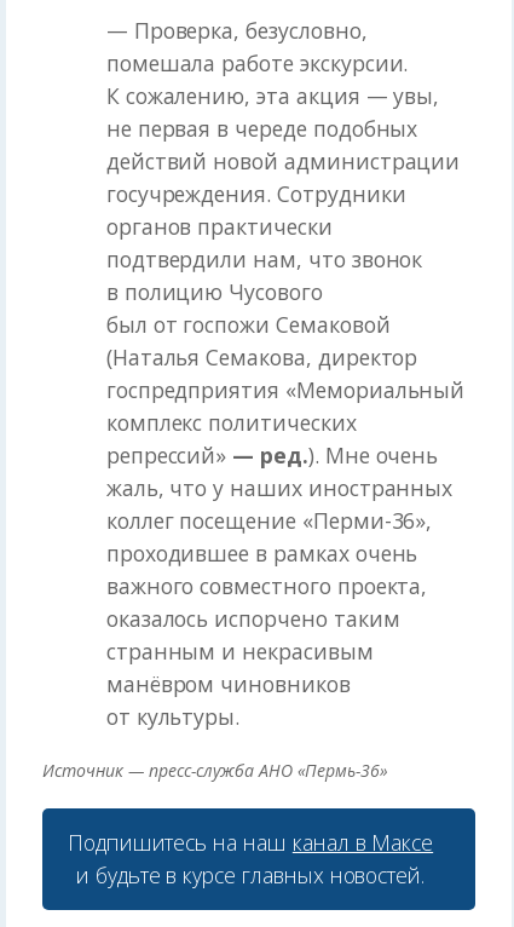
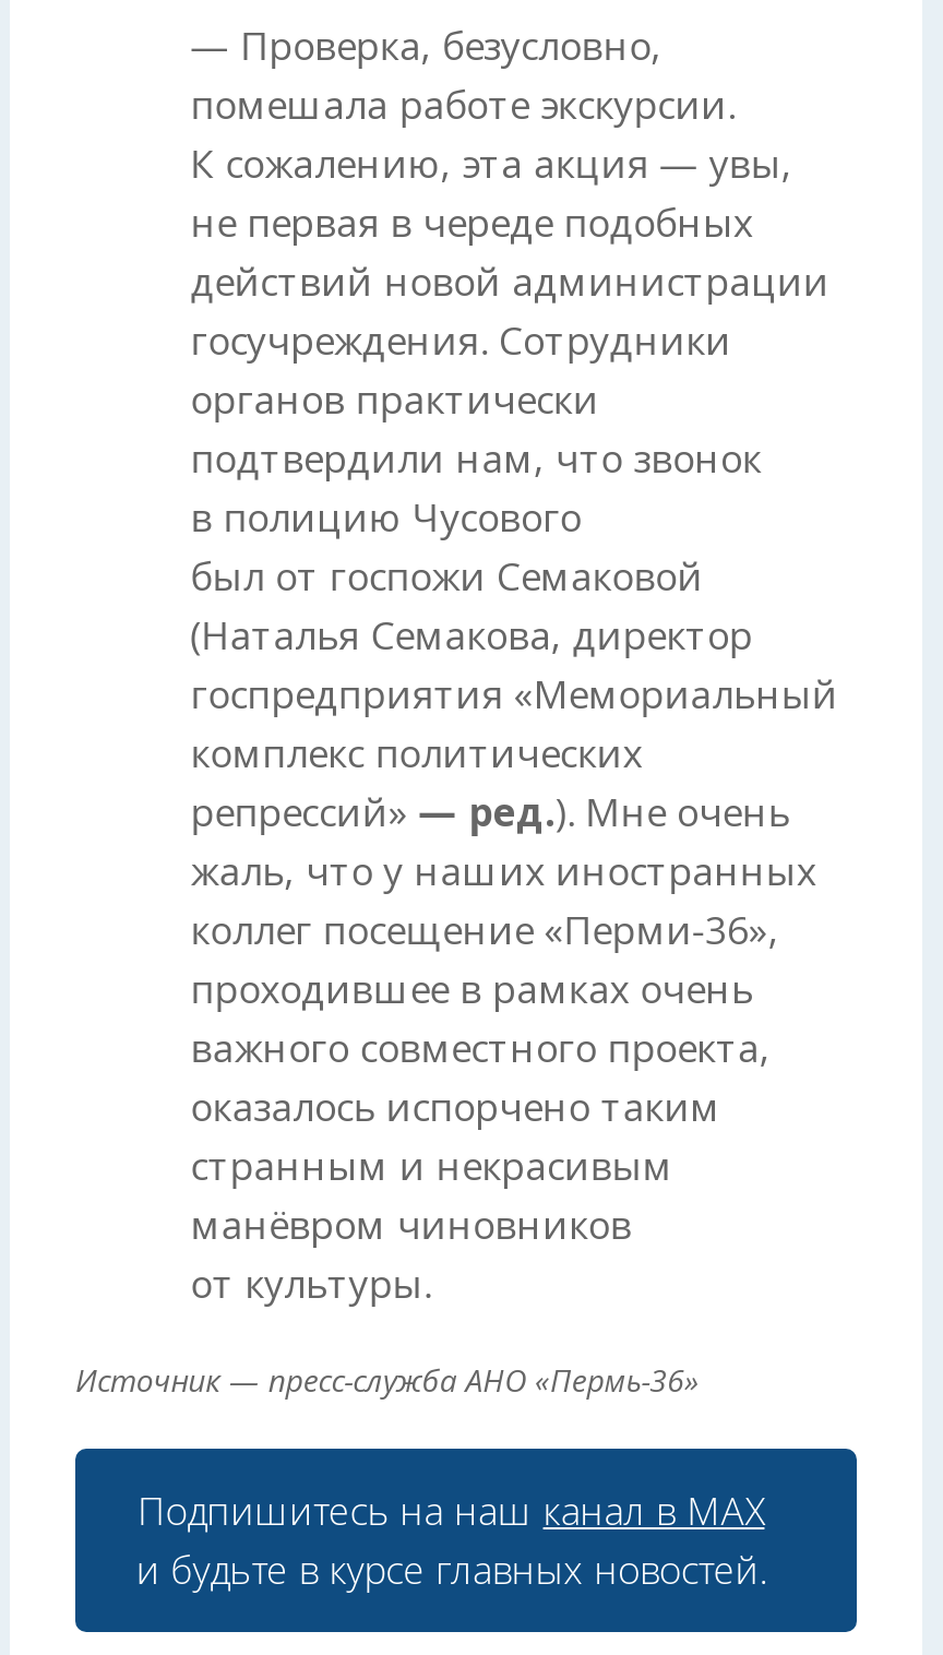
- Подпишитесь на наш канал в Максе
+ Подпишитесь на наш канал в МАХ
